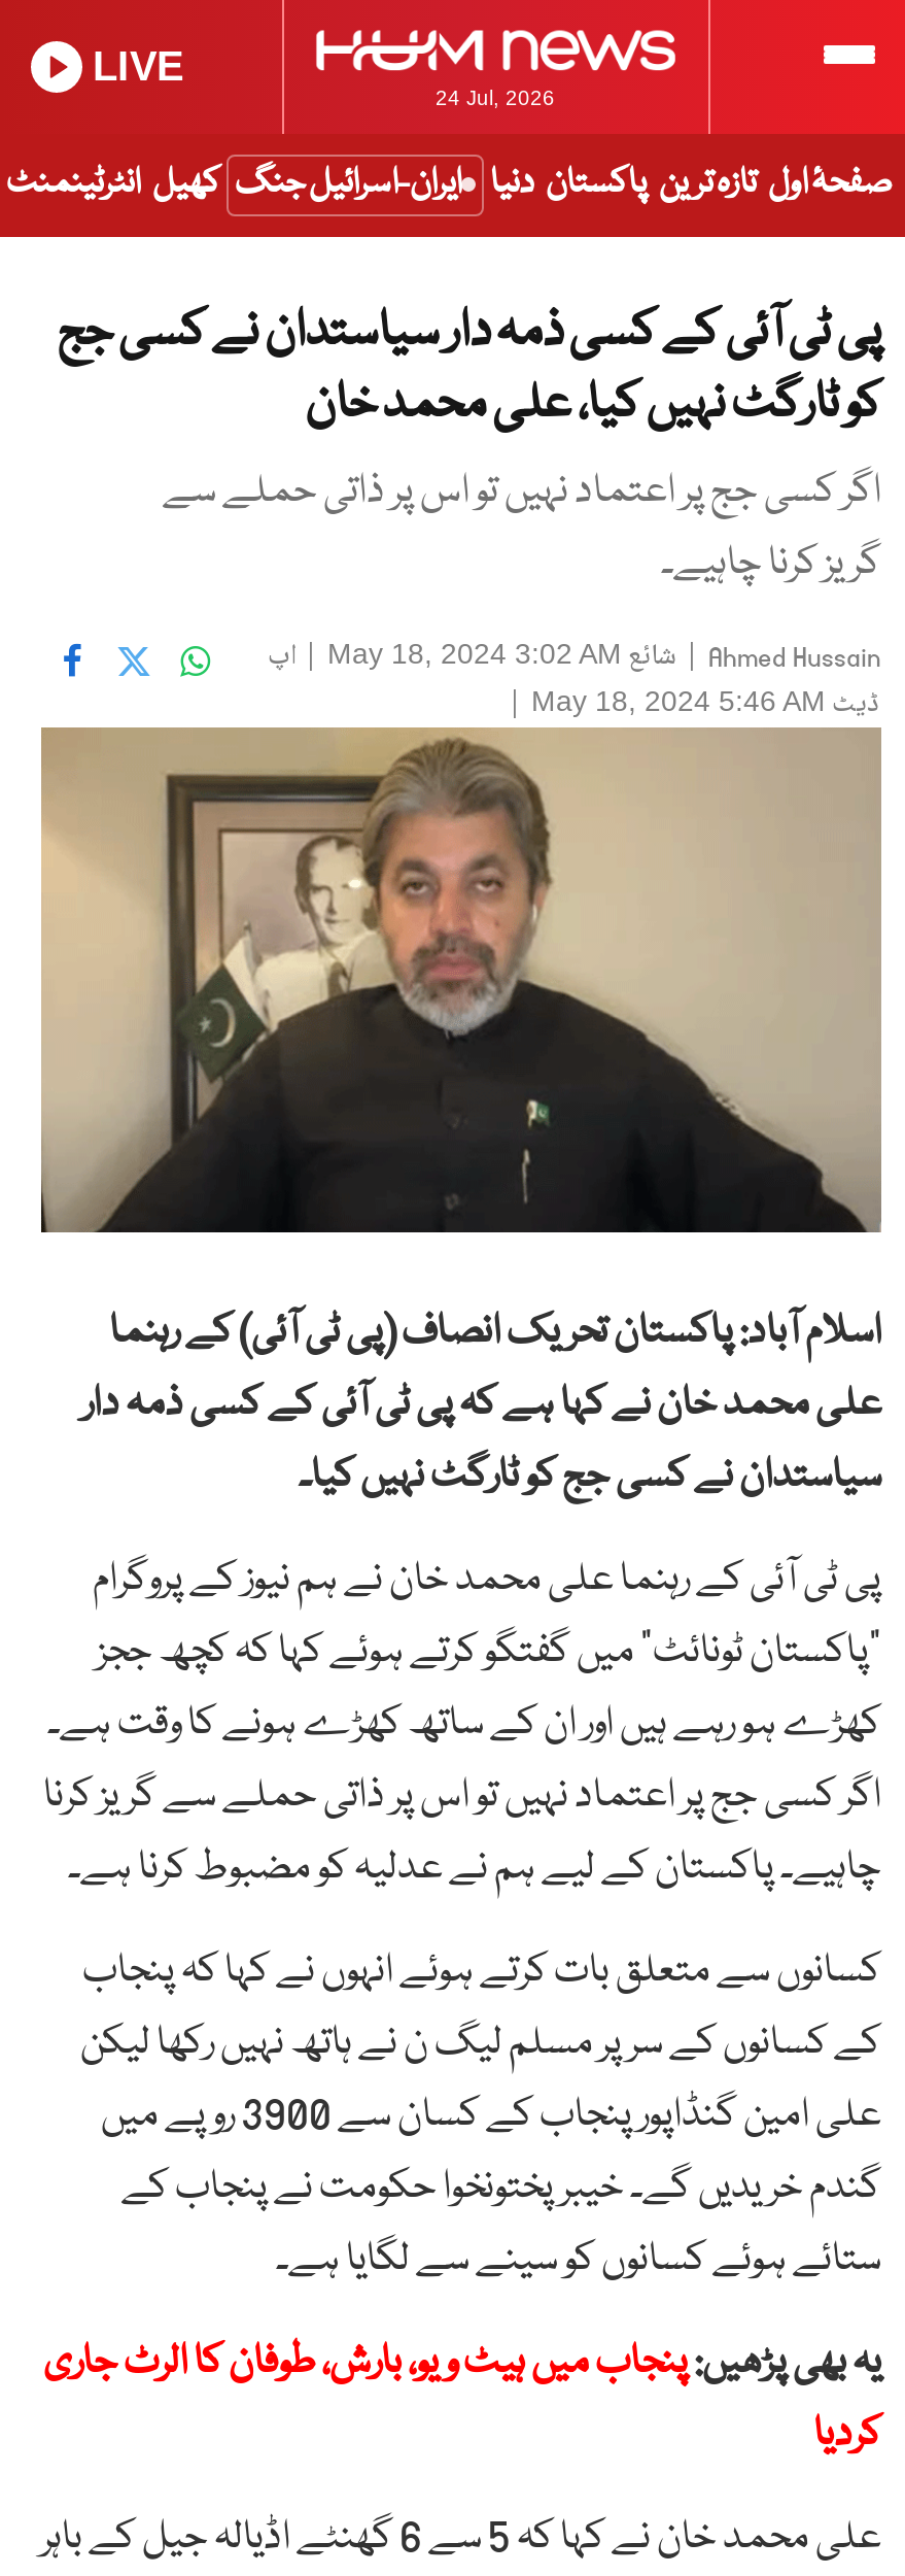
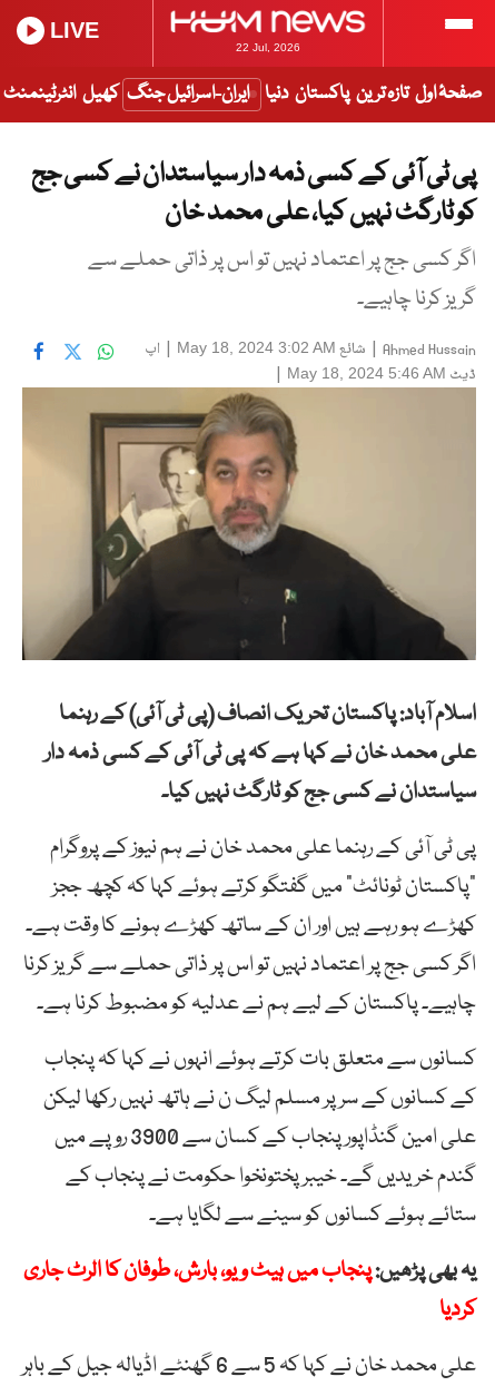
- 24 Jul, 2026
+ 22 Jul, 2026
